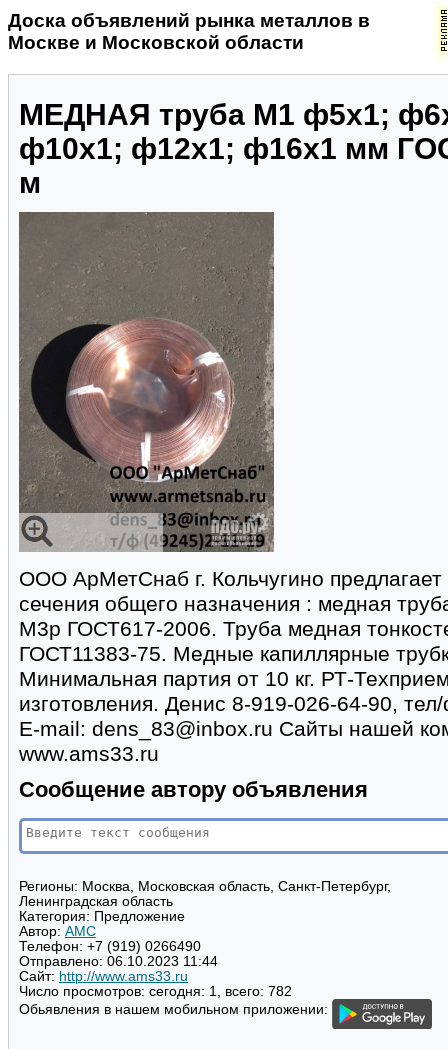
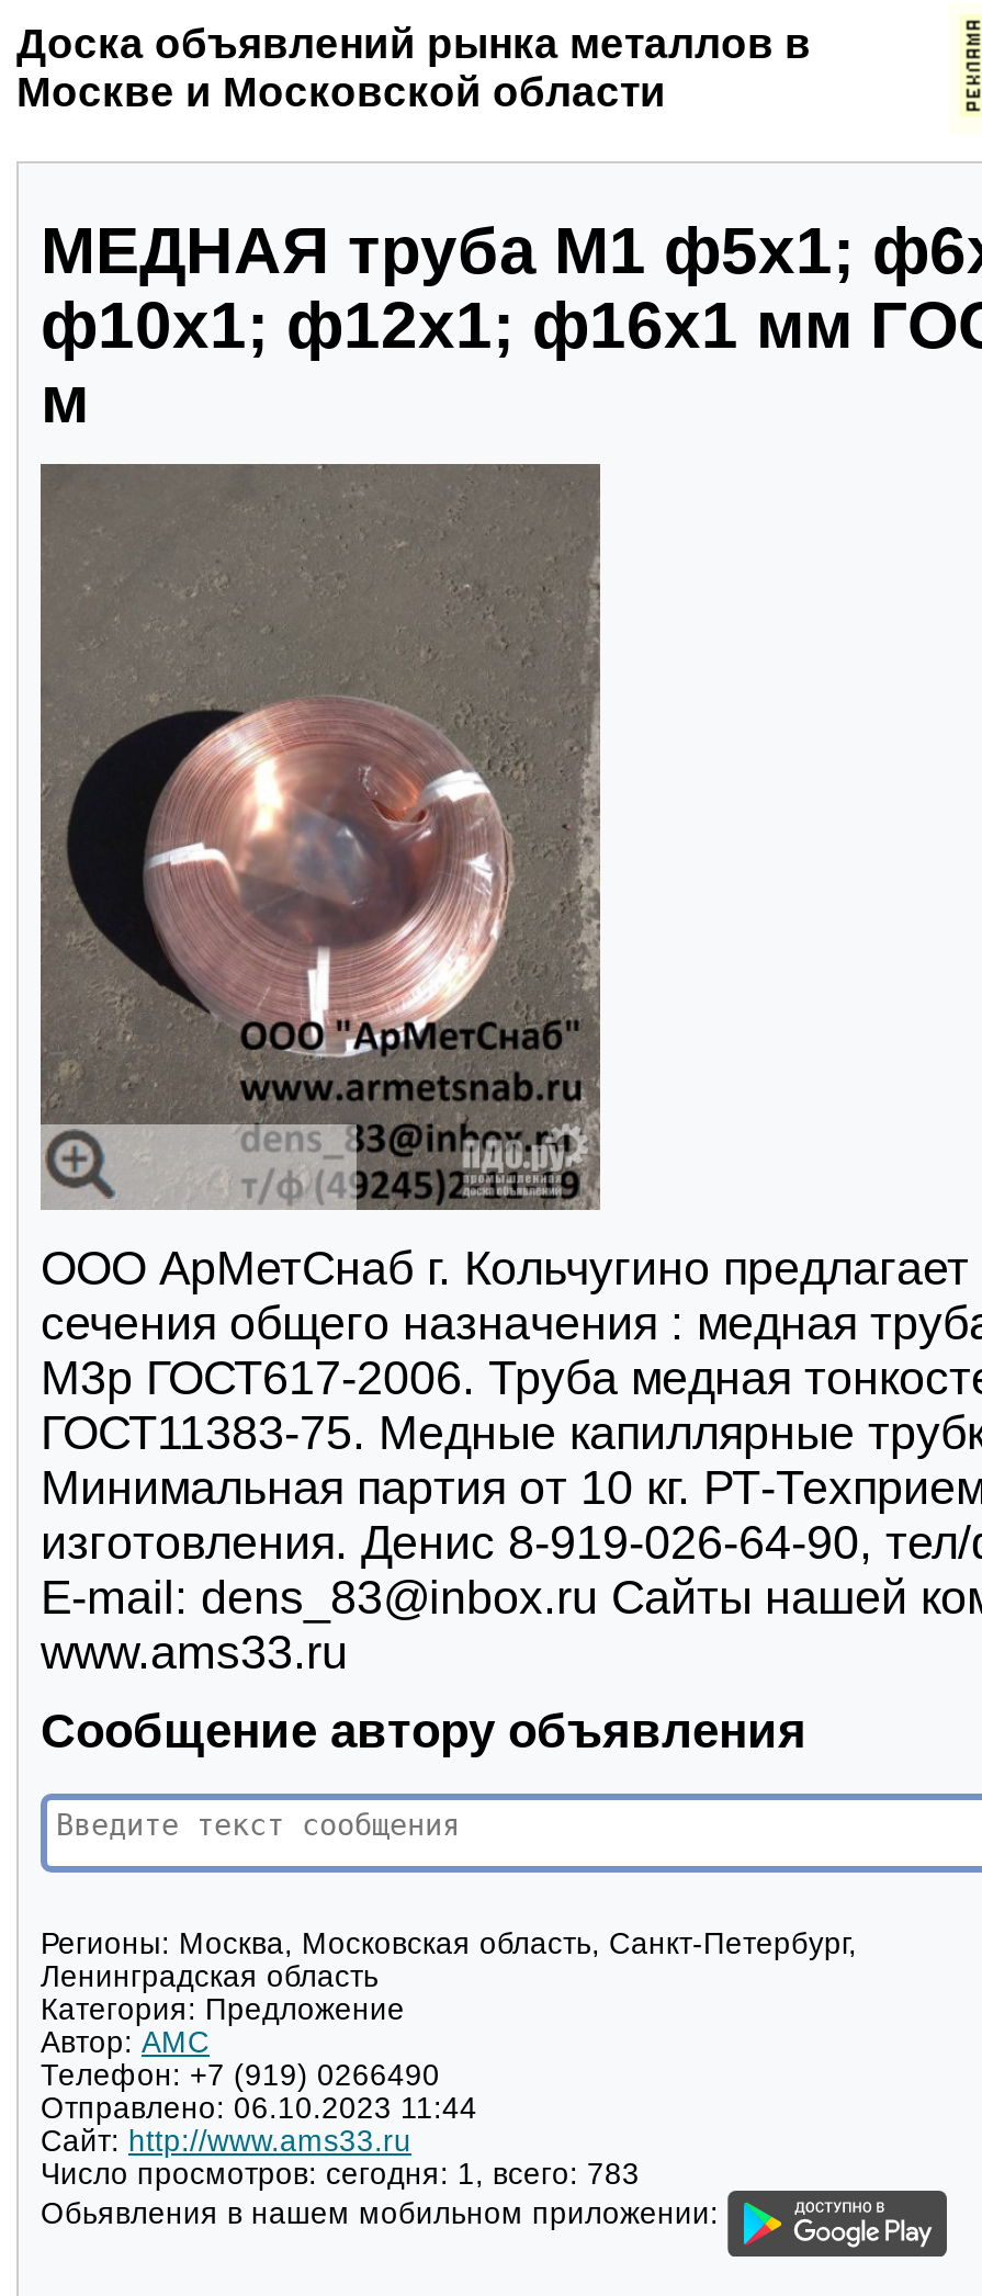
- Число просмотров: сегодня: 1, всего: 782
+ Число просмотров: сегодня: 1, всего: 783
